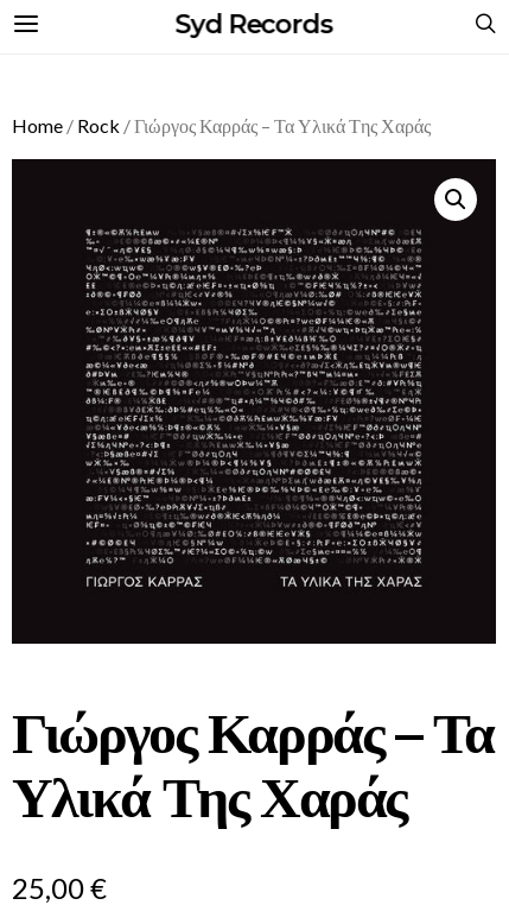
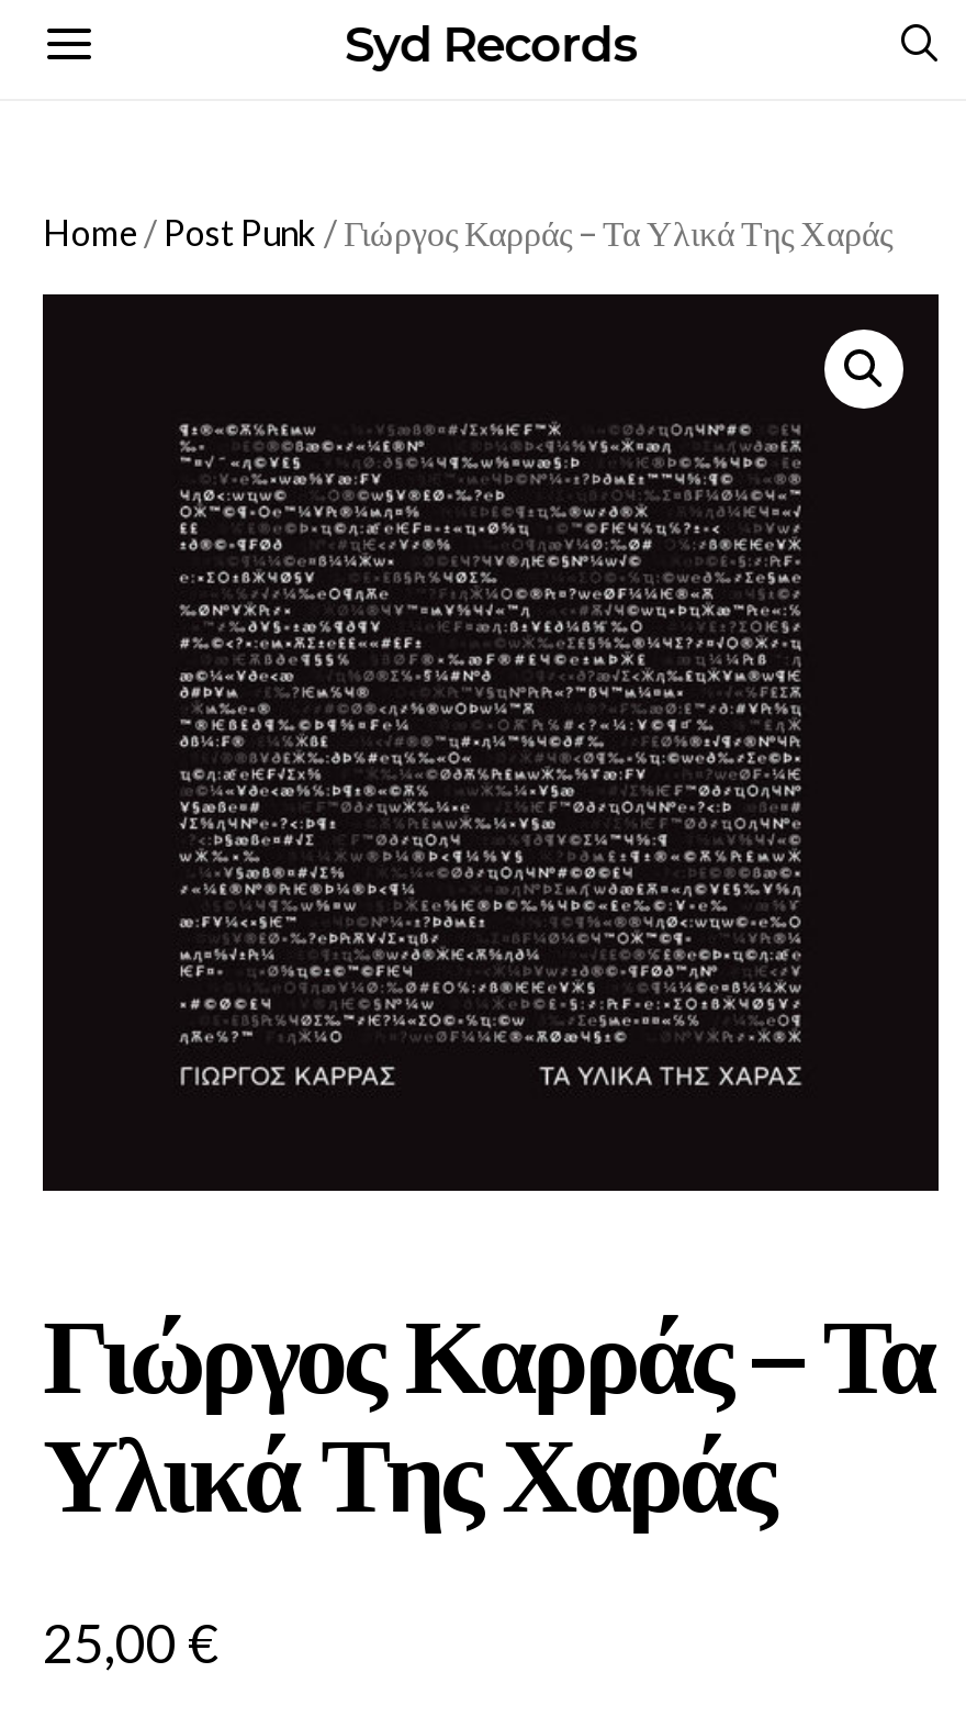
- Home / Rock / Γιώργος Καρράς – Τα Υλικά Της Χαράς
+ Home / Post Punk / Γιώργος Καρράς – Τα Υλικά Της Χαράς
